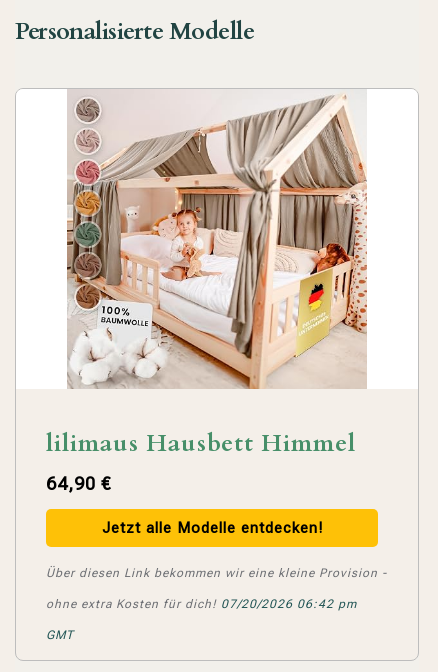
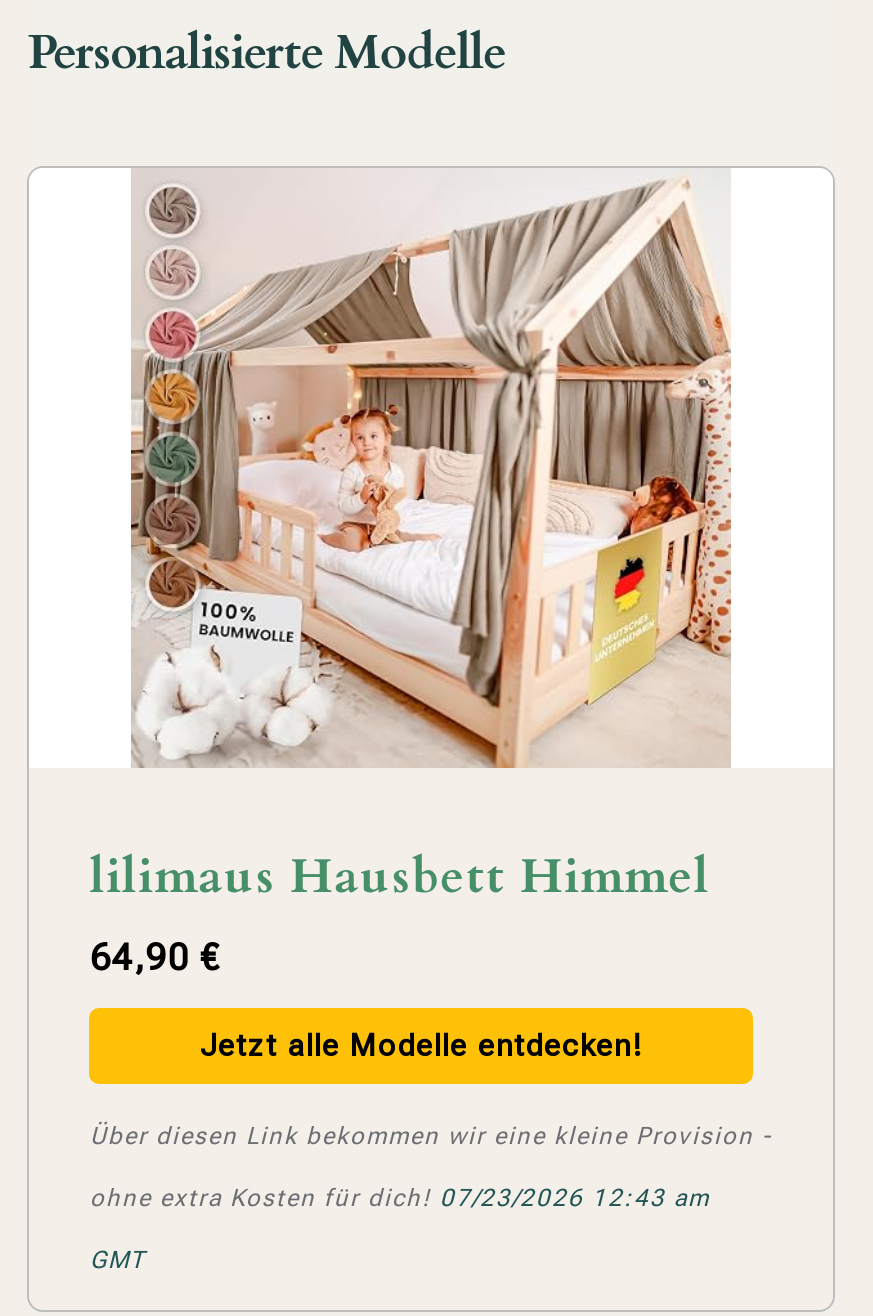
- ohne extra Kosten für dich! 07/20/2026 06:42 pm
+ ohne extra Kosten für dich! 07/23/2026 12:43 am
